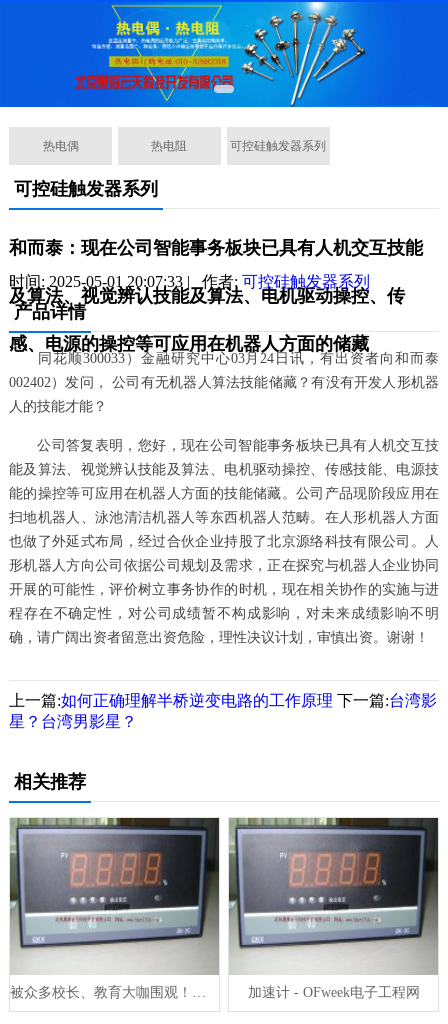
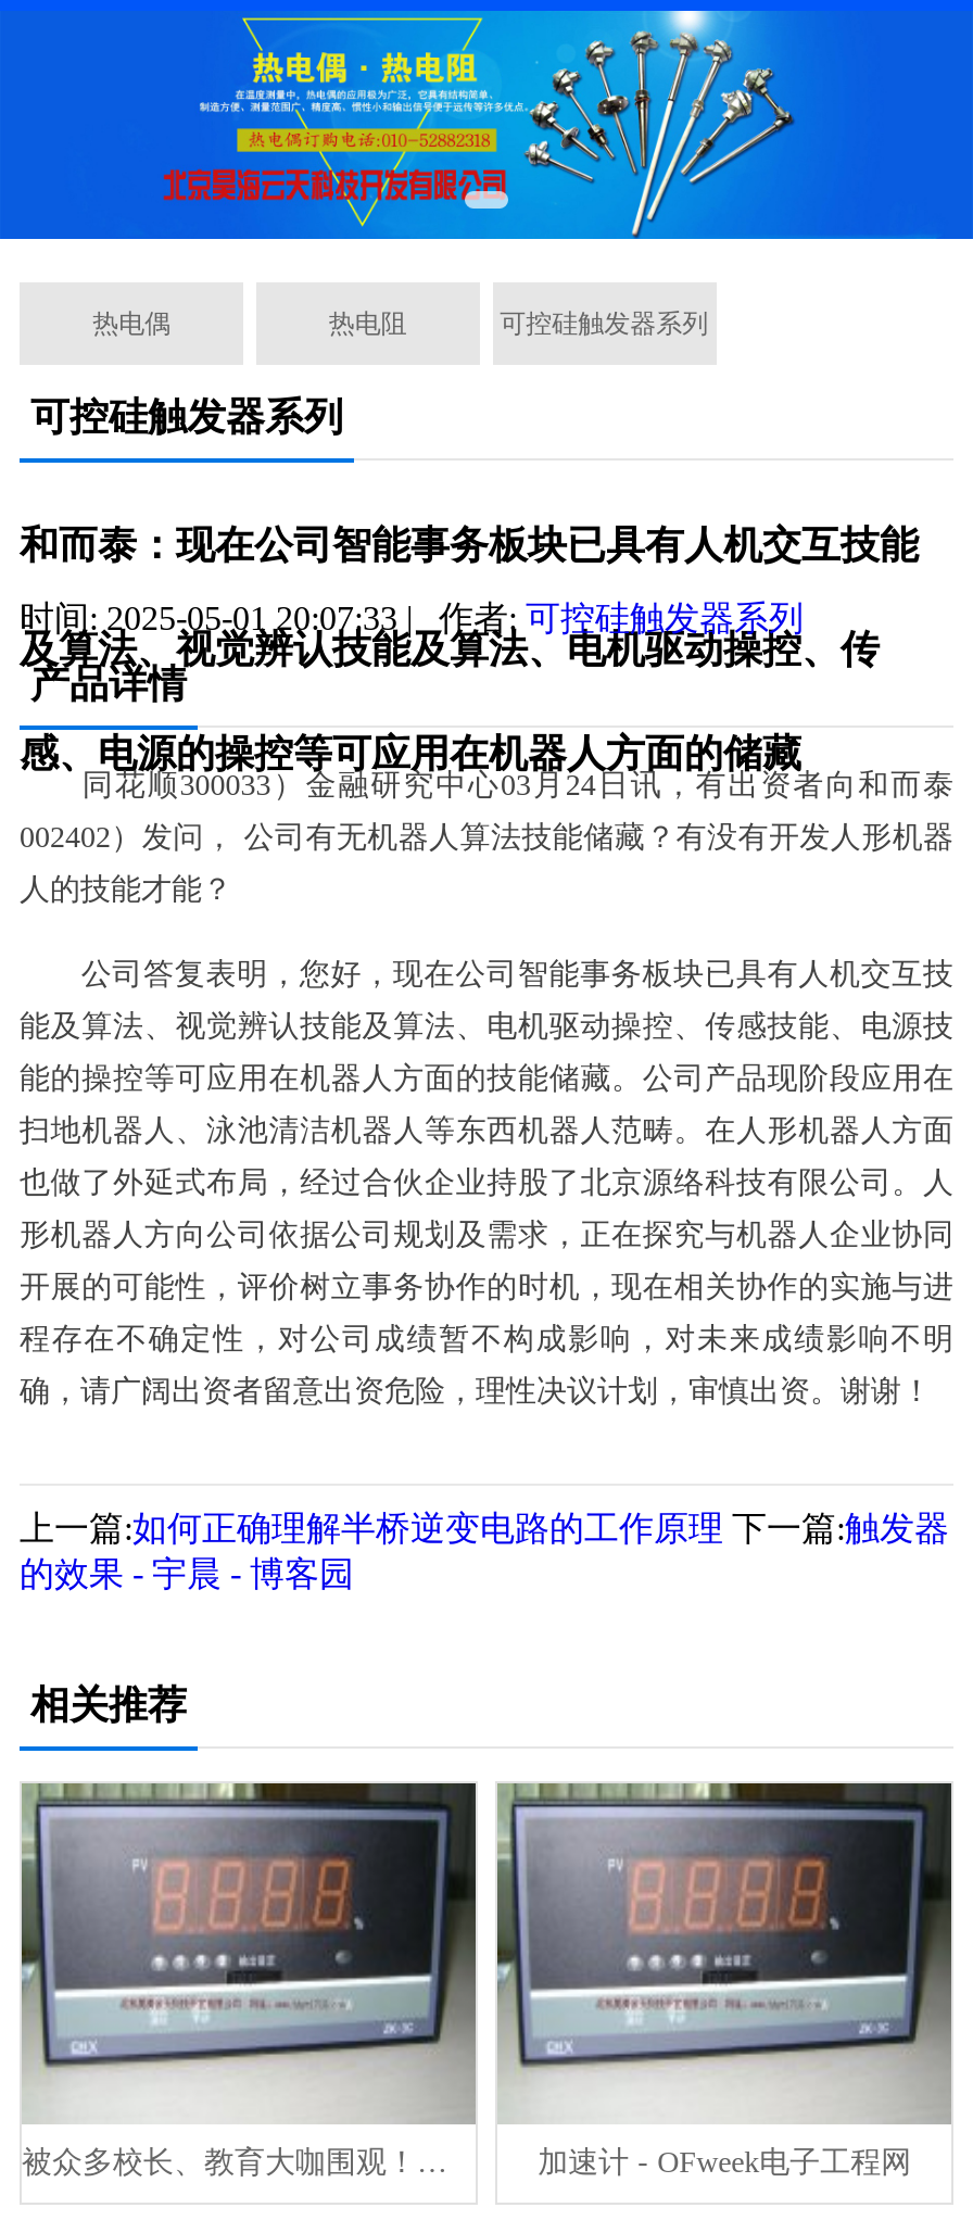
- 上一篇:如何正确理解半桥逆变电路的工作原理下一篇:台湾影
- 星？台湾男影星？
+ 上一篇:如何正确理解半桥逆变电路的工作原理下一篇:触发器
+ 的效果 - 宇晨 - 博客园
